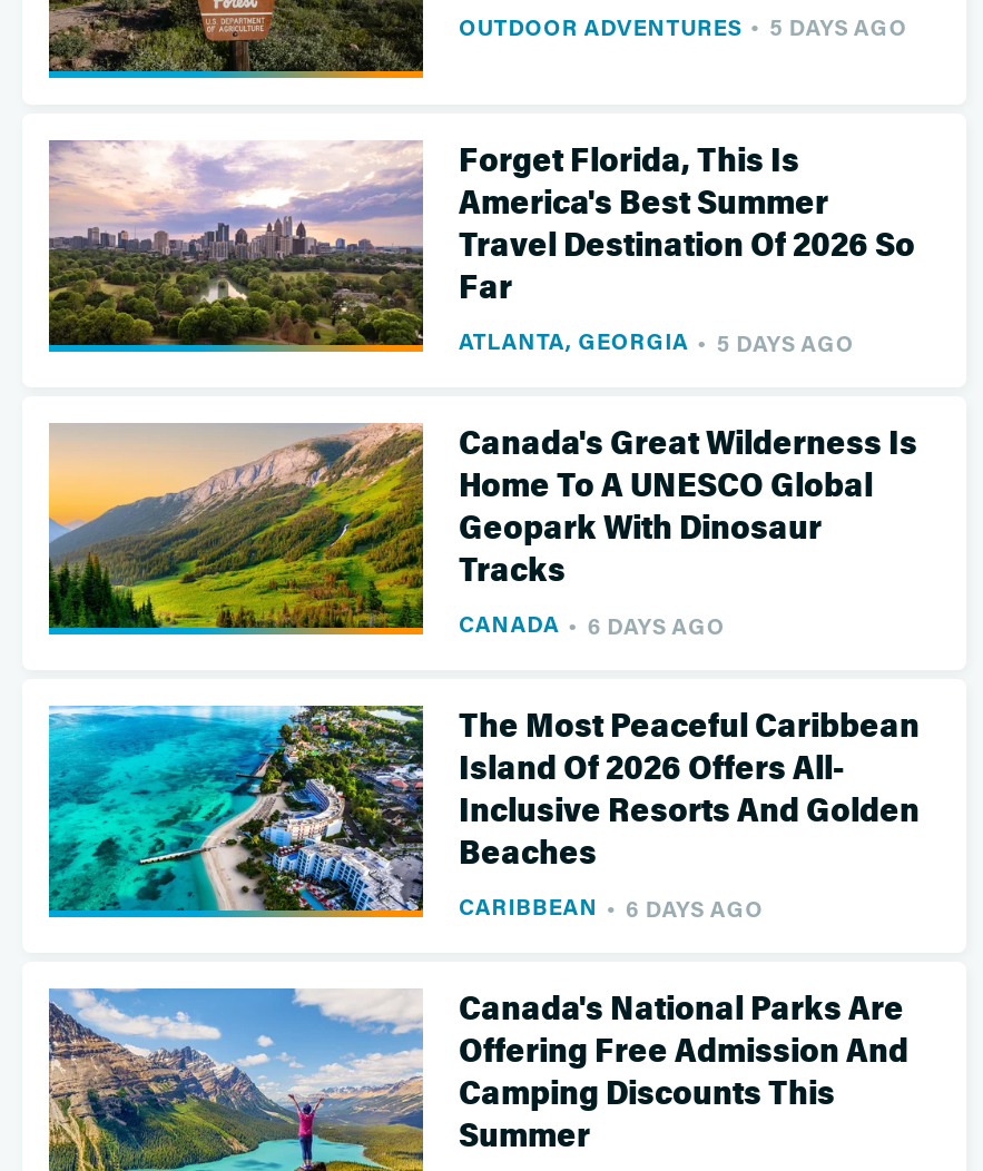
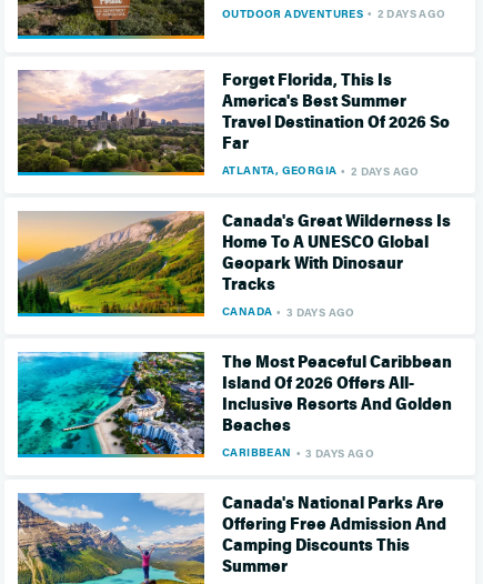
- OUTDOOR ADVENTURES 5 DAYS AGO
+ OUTDOOR ADVENTURES 2 DAYS AGO

- ATLANTA, GEORGIA 5 DAYS AGO
+ ATLANTA, GEORGIA 2 DAYS AGO

- CANADA 6 DAYS AGO
+ CANADA 3 DAYS AGO

- CARIBBEAN 6 DAYS AGO
+ CARIBBEAN 3 DAYS AGO
